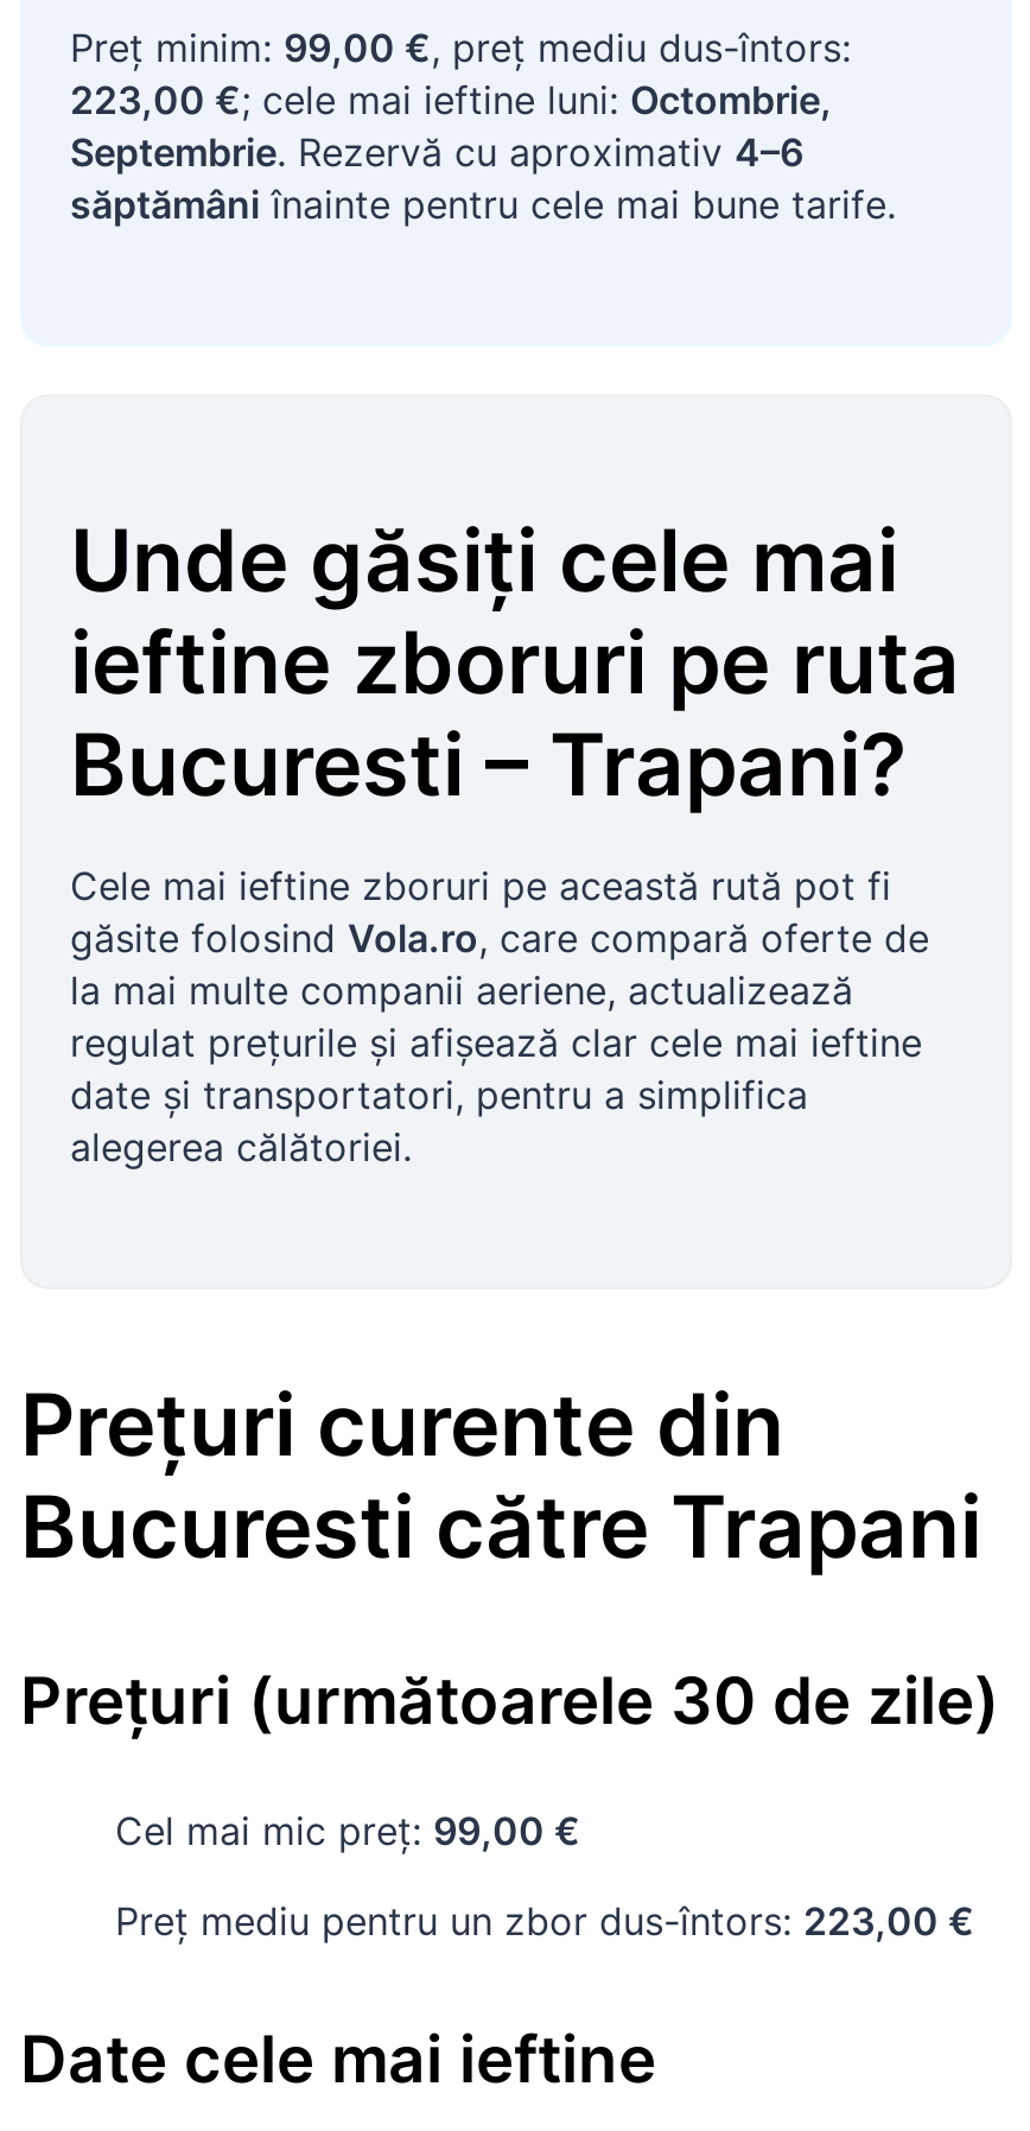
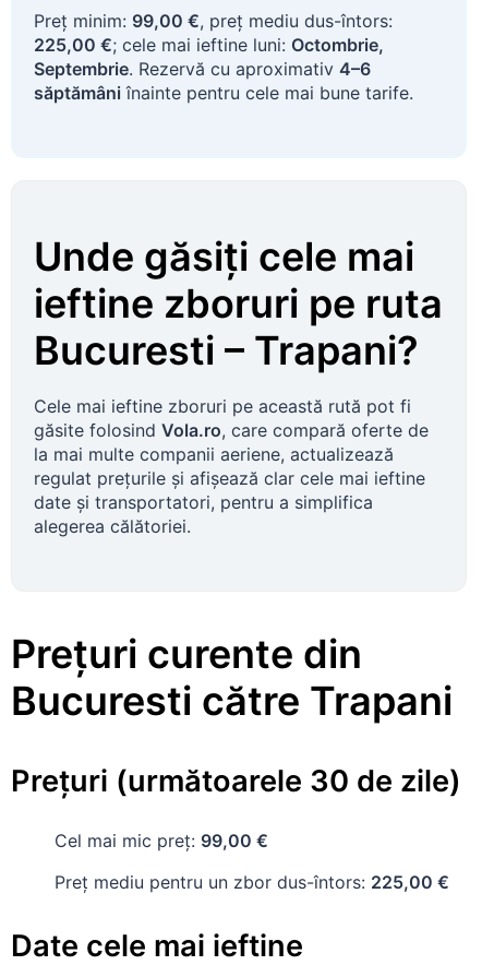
- 223,00 €; cele mai ieftine luni: Octombrie,
+ 225,00 €; cele mai ieftine luni: Octombrie,

- Preț mediu pentru un zbor dus-întors: 223,00 €
+ Preț mediu pentru un zbor dus-întors: 225,00 €
